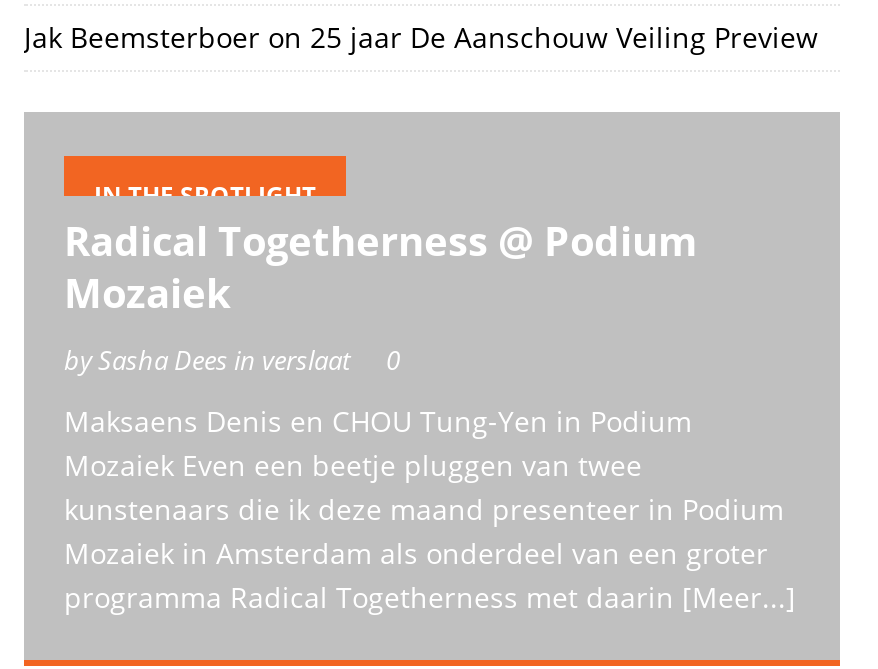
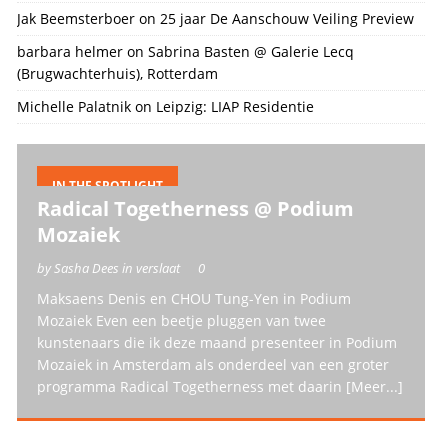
+ barbara helmer on Sabrina Basten @ Galerie Lecq
+ (Brugwachterhuis), Rotterdam
+ Michelle Palatnik on Leipzig: LIAP Residentie
